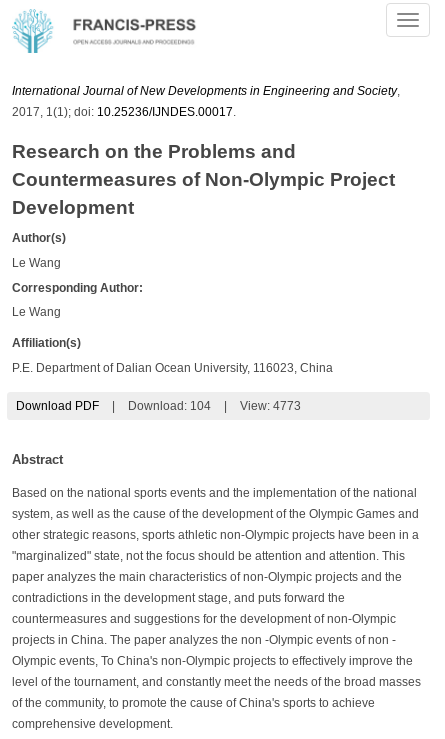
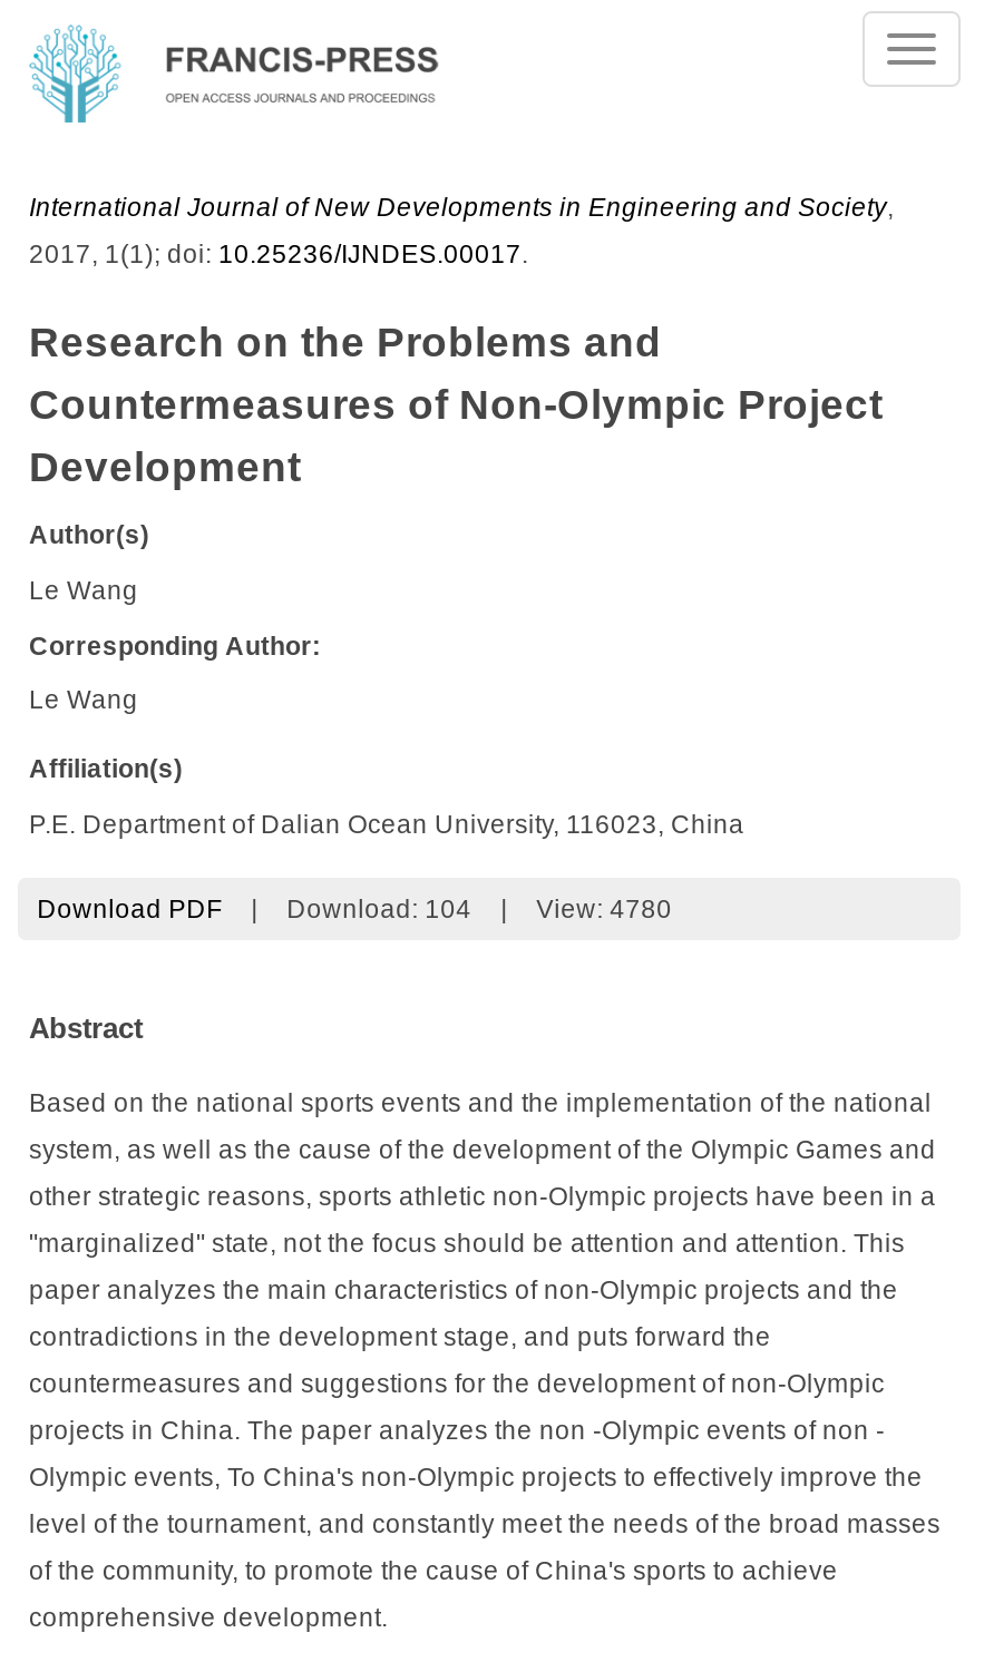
- View: 4773
+ View: 4780
